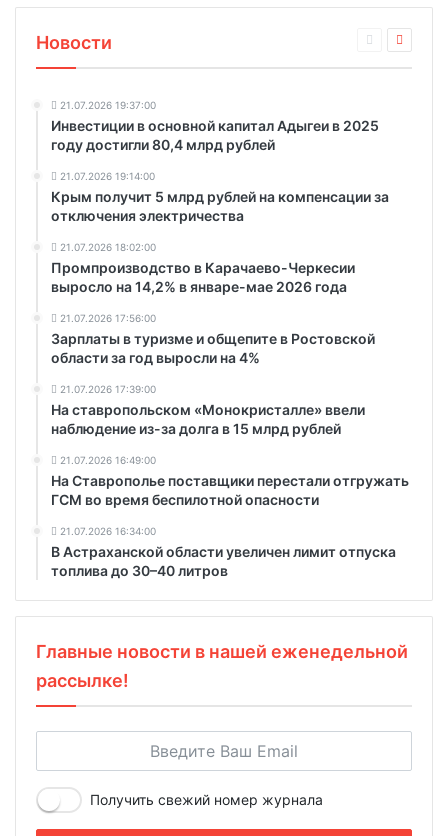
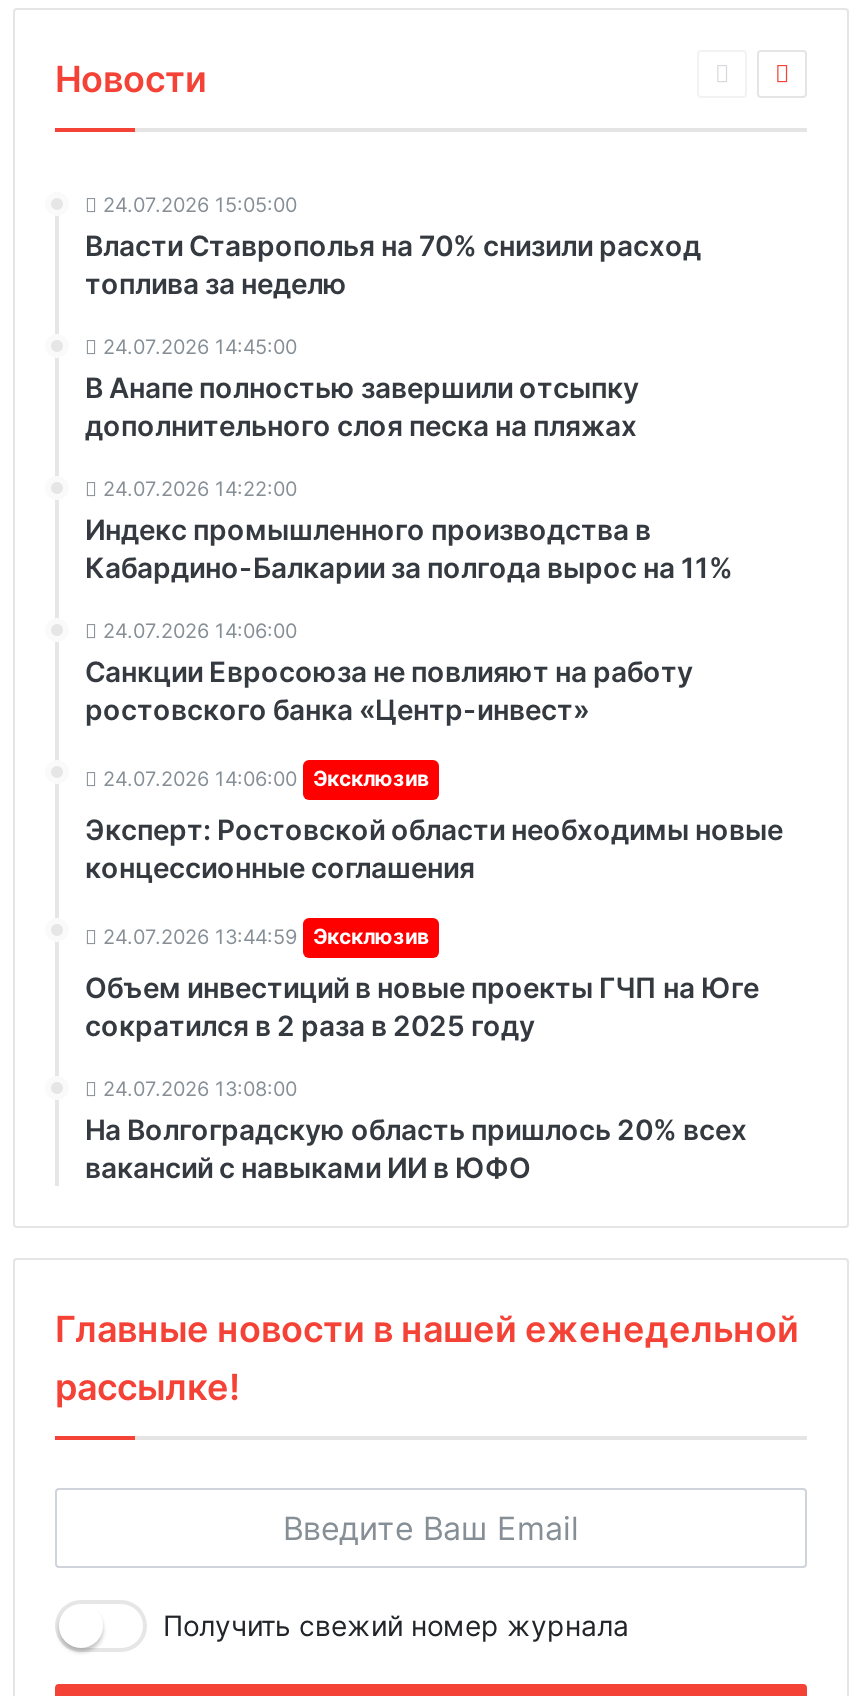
- 21.07.2026 19:37:00
- Инвестиции в основной капитал Адыгеи в 2025
- году достигли 80,4 млрд рублей
- 21.07.2026 19:14:00
- Крым получит 5 млрд рублей на компенсации за
- отключения электричества
- 21.07.2026 18:02:00
- Промпроизводство в Карачаево-Черкесии
- выросло на 14,2% в январе-мае 2026 года
- 21.07.2026 17:56:00
- Зарплаты в туризме и общепите в Ростовской
- области за год выросли на 4%
- 21.07.2026 17:39:00
- На ставропольском «Монокристалле» ввели
- наблюдение из-за долга в 15 млрд рублей
- 21.07.2026 16:49:00
- На Ставрополье поставщики перестали отгружать
- ГСМ во время беспилотной опасности
- 21.07.2026 16:34:00
- В Астраханской области увеличен лимит отпуска
- топлива до 30–40 литров
+ 24.07.2026 15:05:00
+ Власти Ставрополья на 70% снизили расход
+ топлива за неделю
+ 24.07.2026 14:45:00
+ В Анапе полностью завершили отсыпку
+ дополнительного слоя песка на пляжах
+ 24.07.2026 14:22:00
+ Индекс промышленного производства в
+ Кабардино-Балкарии за полгода вырос на 11%
+ 24.07.2026 14:06:00
+ Санкции Евросоюза не повлияют на работу
+ ростовского банка «Центр-инвест»
+ 24.07.2026 14:06:00
+ Эксклюзив
+ Эксперт: Ростовской области необходимы новые
+ концессионные соглашения
+ 24.07.2026 13:44:59
+ Эксклюзив
+ Объем инвестиций в новые проекты ГЧП на Юге
+ сократился в 2 раза в 2025 году
+ 24.07.2026 13:08:00
+ На Волгоградскую область пришлось 20% всех
+ вакансий с навыками ИИ в ЮФО
